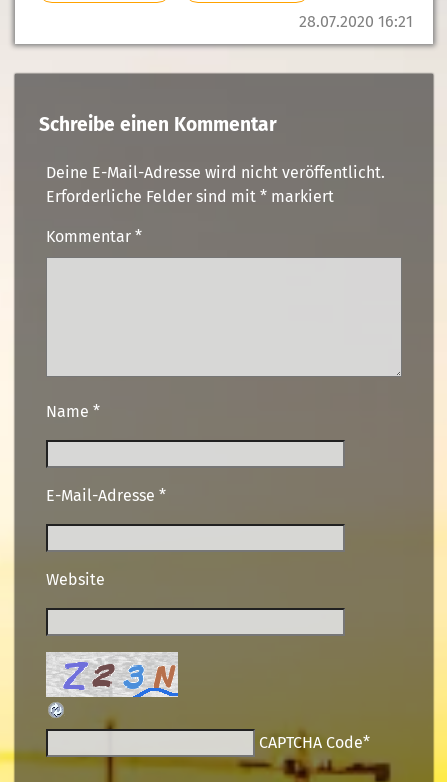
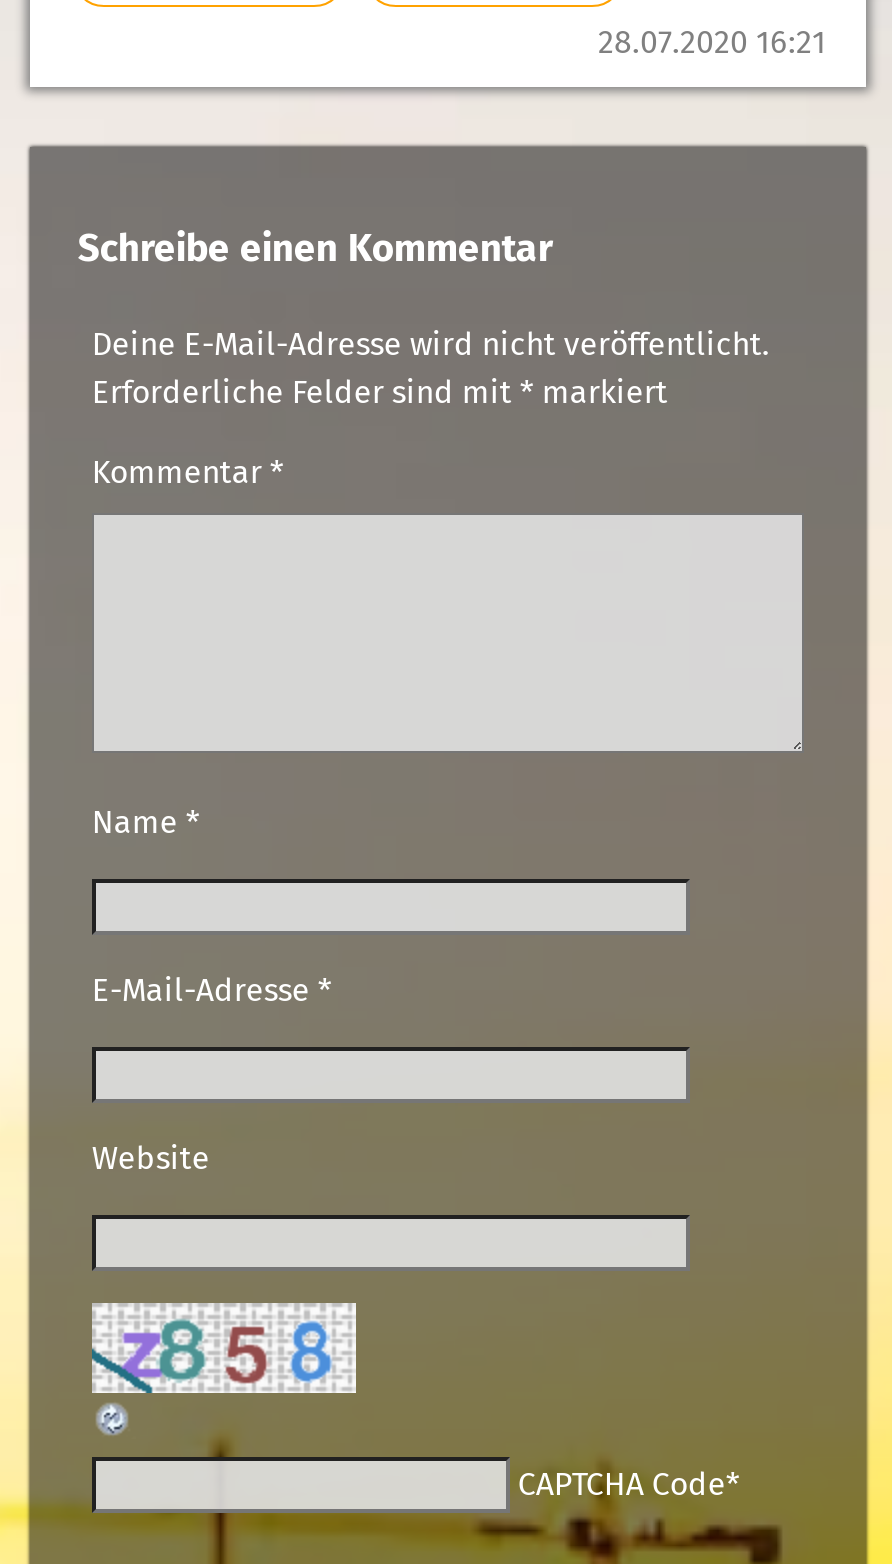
- [image]
+ [image]
